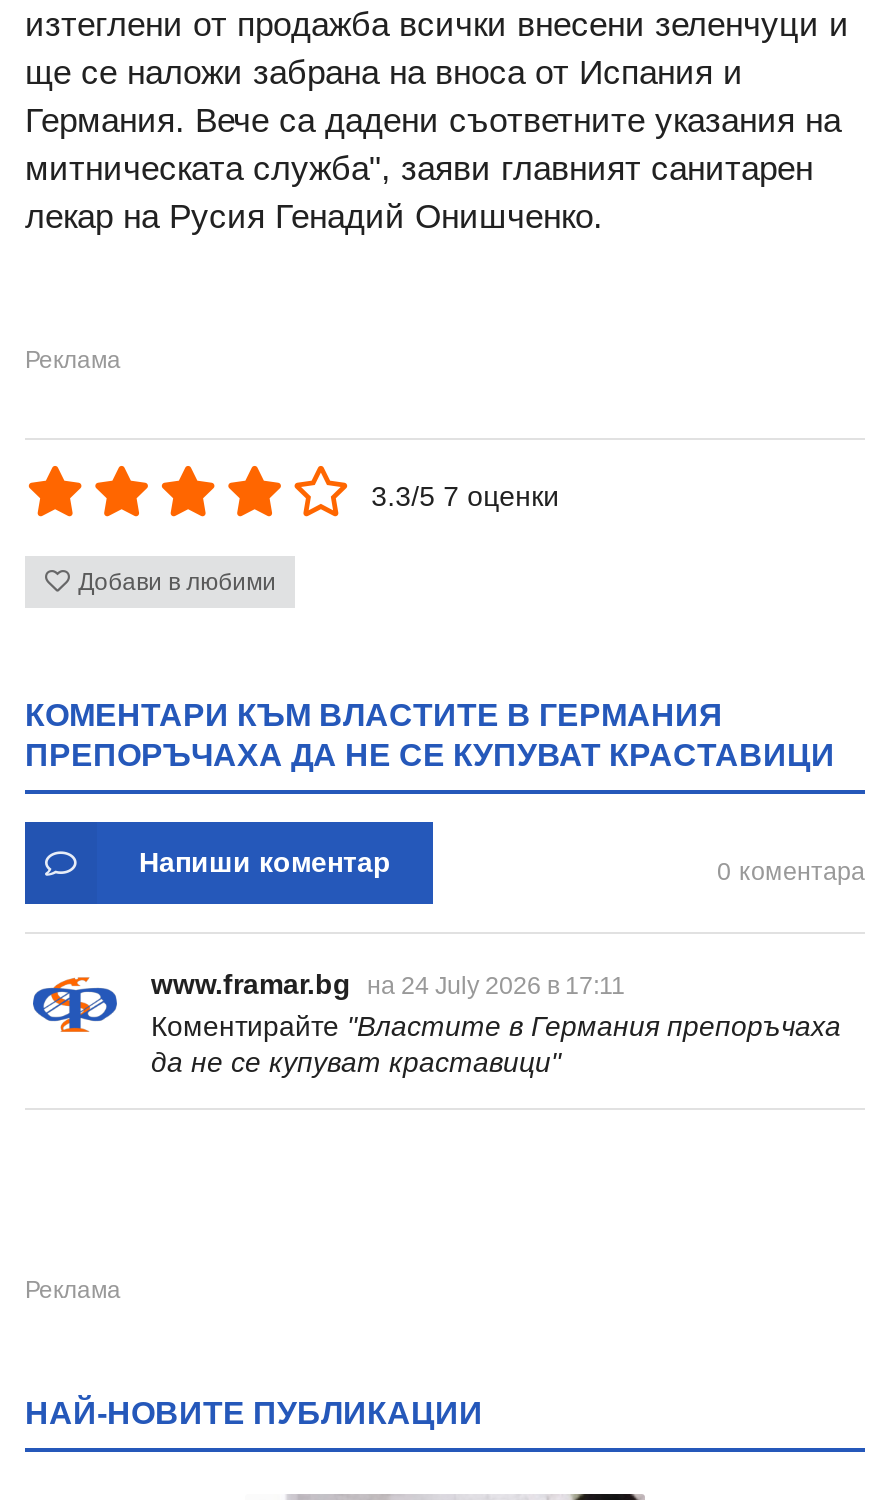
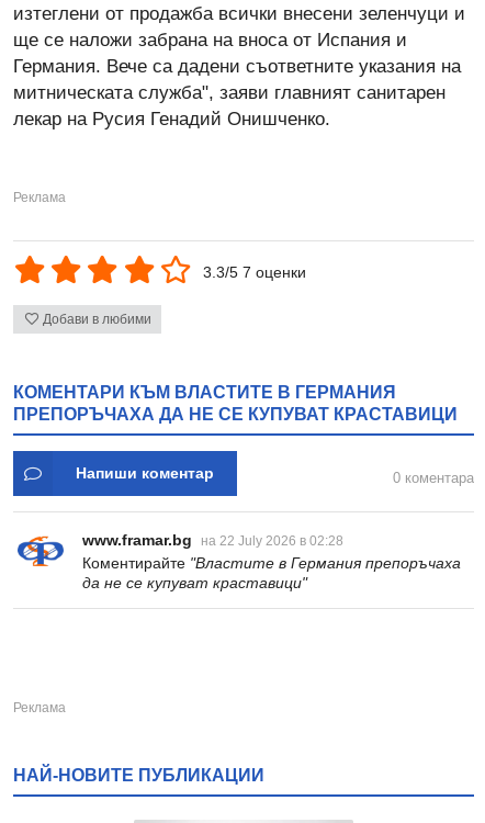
- www.framar.bg на 24 July 2026 в 17:11
+ www.framar.bg на 22 July 2026 в 02:28
